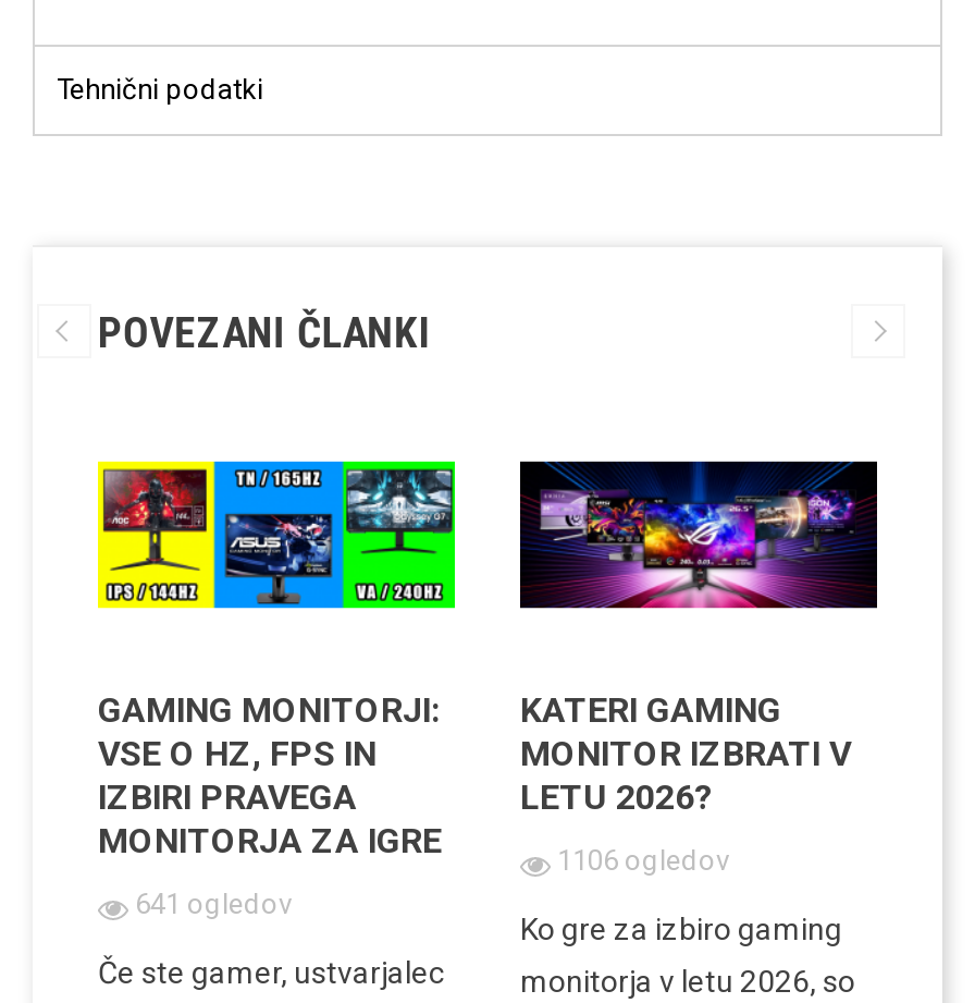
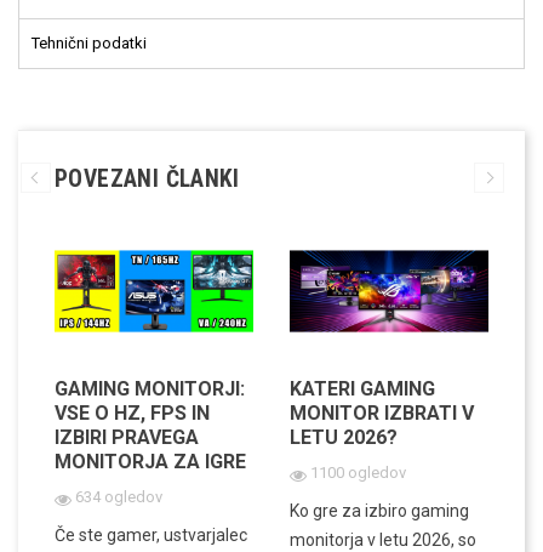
- 1106 ogledov
+ 1100 ogledov

- 641 ogledov
+ 634 ogledov
